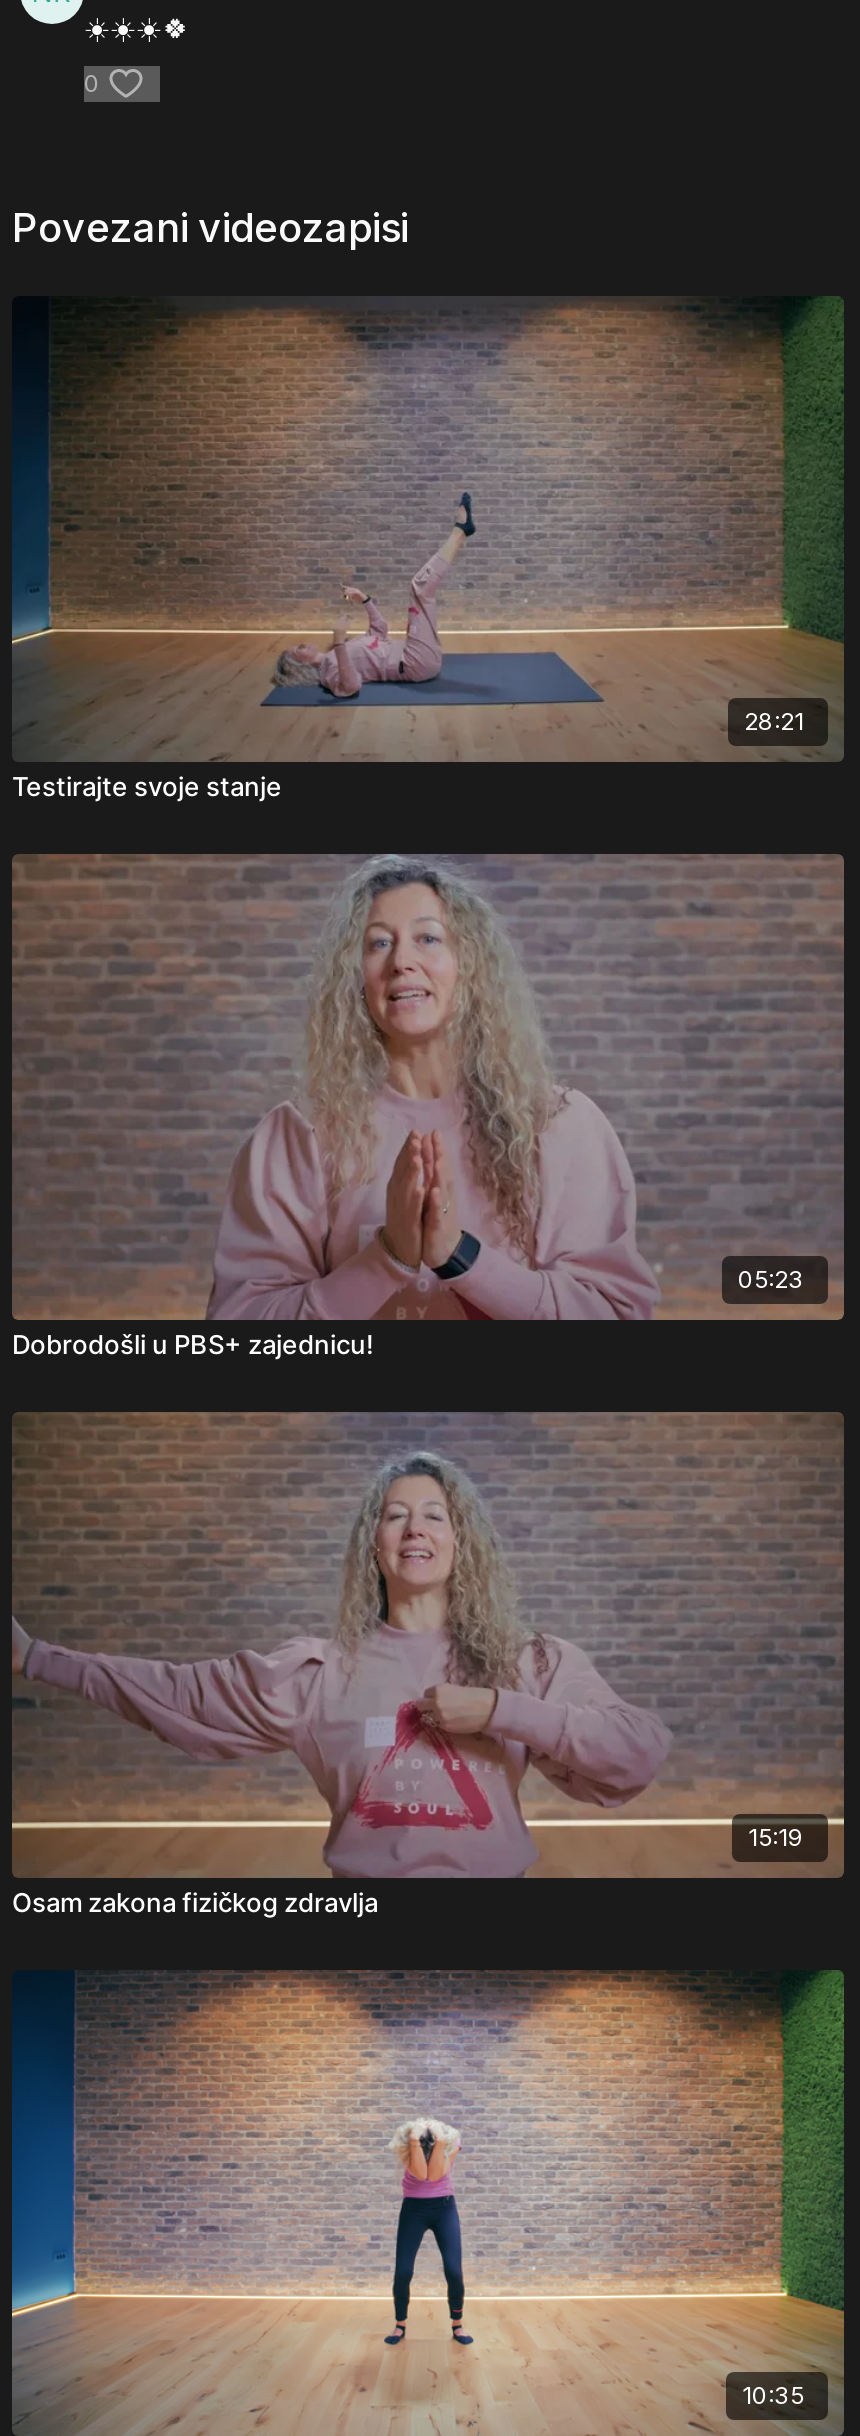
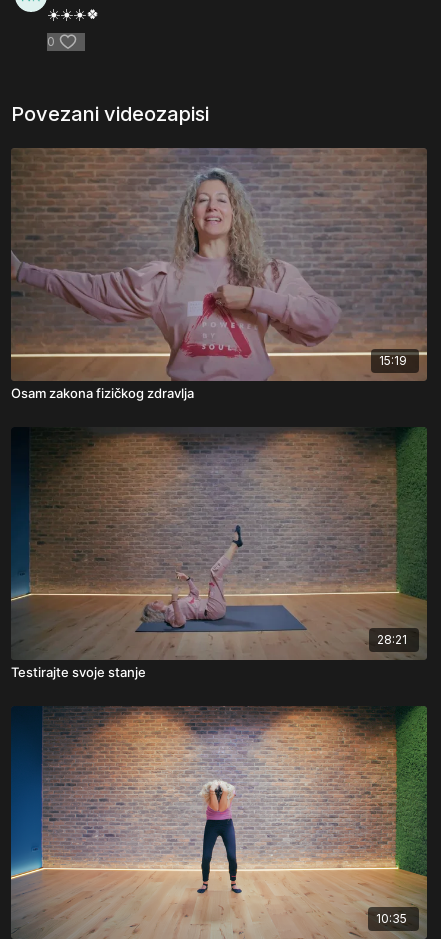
moved down: [image] | 28:21 | Testirajte svoje stanje

- [image]
- 05:23
- Dobrodošli u PBS+ zajednicu!

moved up: [image] | 15:19 | Osam zakona fizičkog zdravlja
